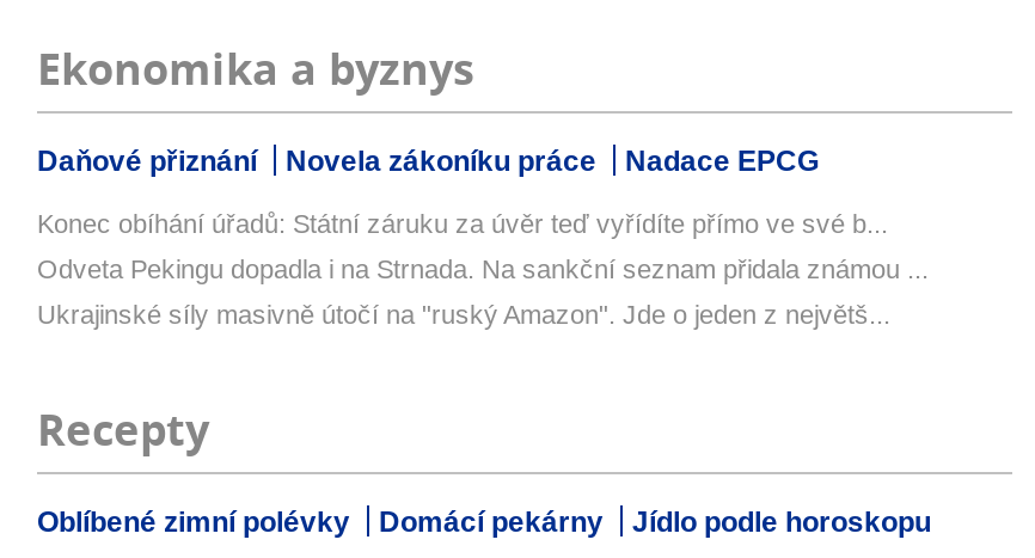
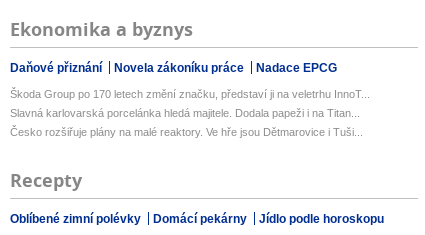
- Konec obíhání úřadů: Státní záruku za úvěr teď vyřídíte přímo ve své b...
+ Škoda Group po 170 letech změní značku, představí ji na veletrhu InnoT...

- Odveta Pekingu dopadla i na Strnada. Na sankční seznam přidala známou ...
+ Slavná karlovarská porcelánka hledá majitele. Dodala papeži i na Titan...

- Ukrajinské síly masivně útočí na "ruský Amazon". Jde o jeden z největš...
+ Česko rozšiřuje plány na malé reaktory. Ve hře jsou Dětmarovice i Tuši...
